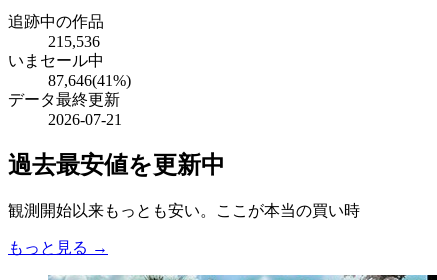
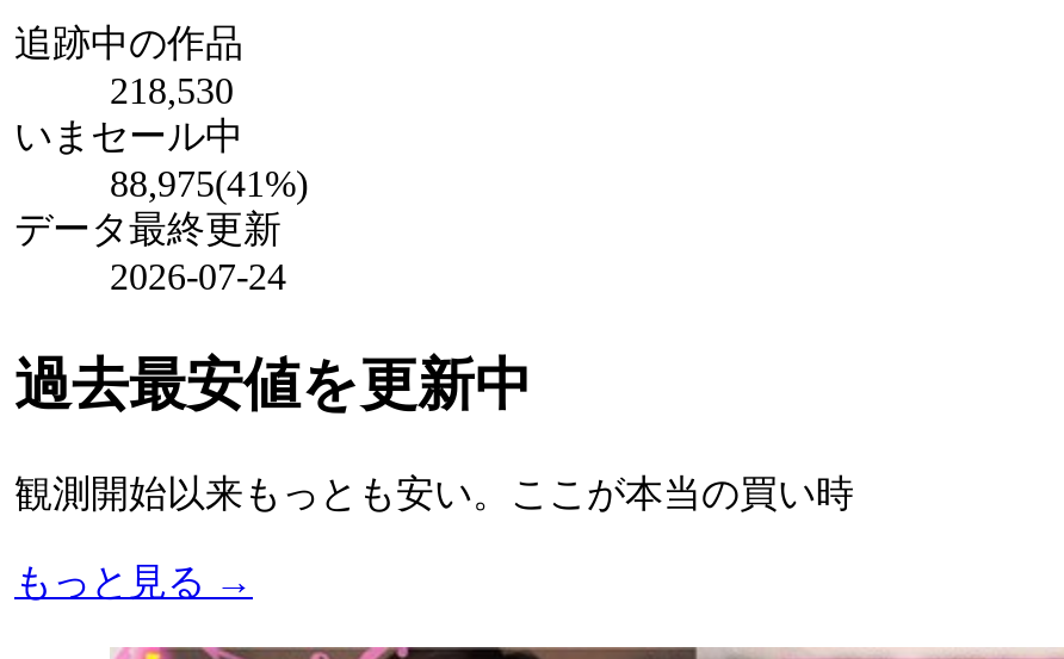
- 215,536
+ 218,530

- 87,646(41%)
+ 88,975(41%)

- 2026-07-21
+ 2026-07-24
